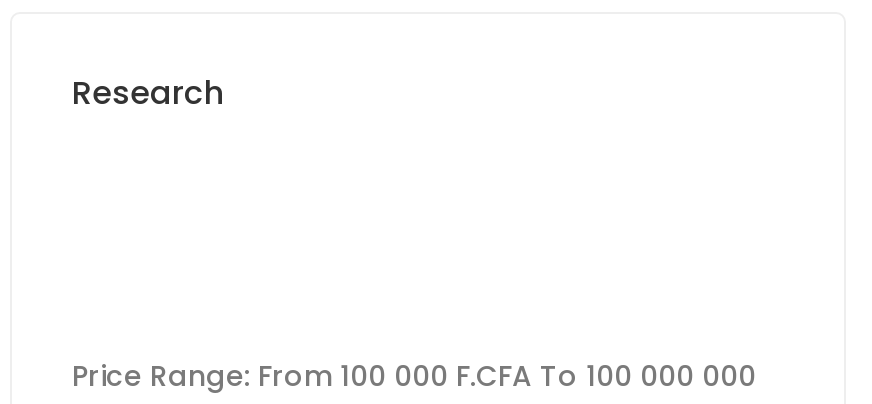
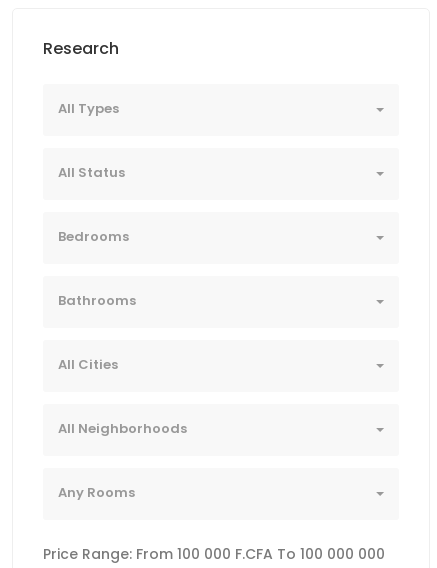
+ All Types
+ All Status
+ Bedrooms
+ Bathrooms
+ All Cities
+ All Neighborhoods
+ Any Rooms
